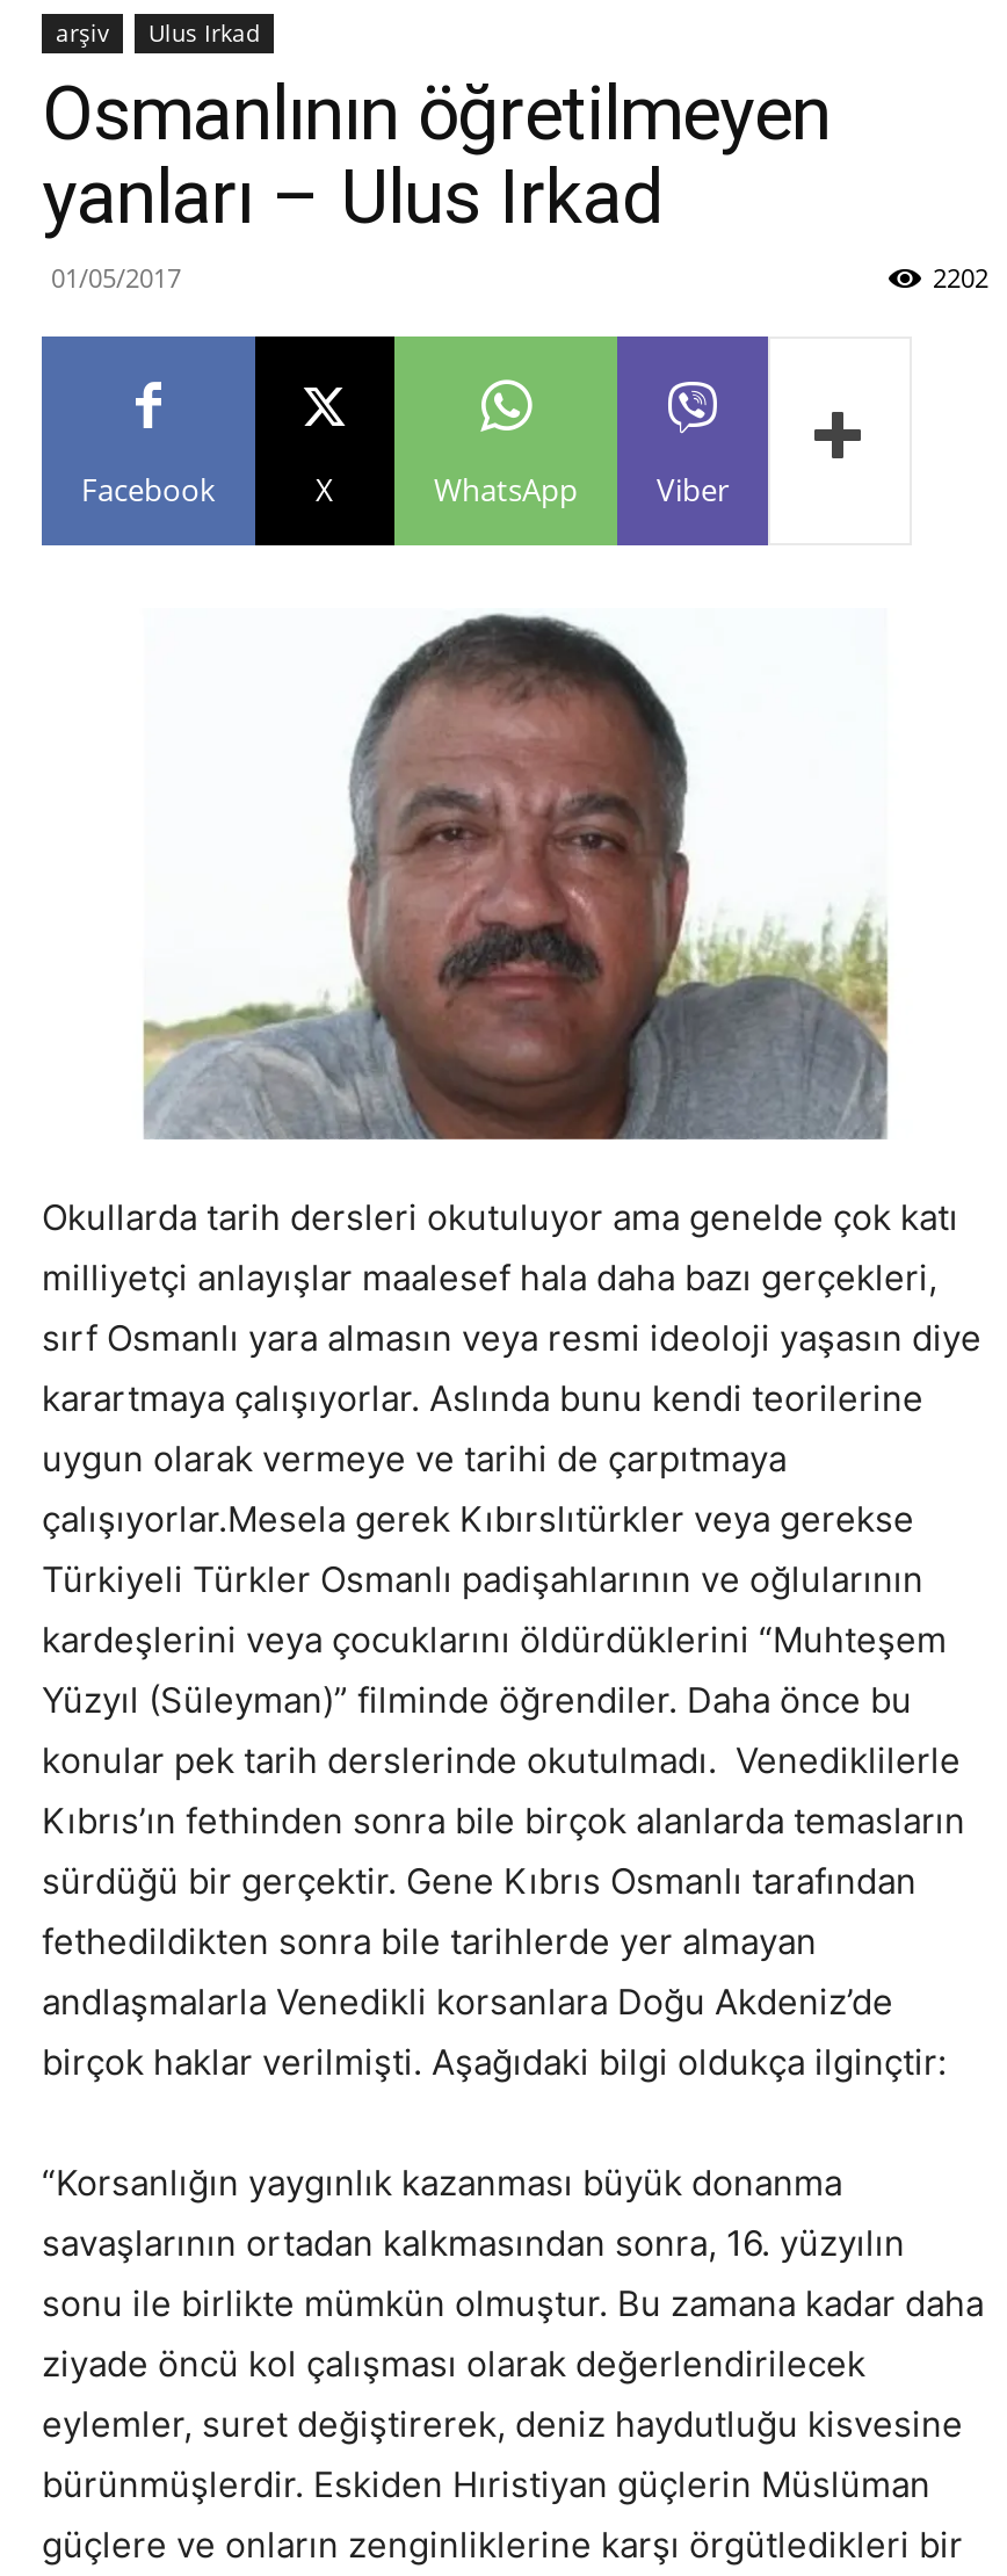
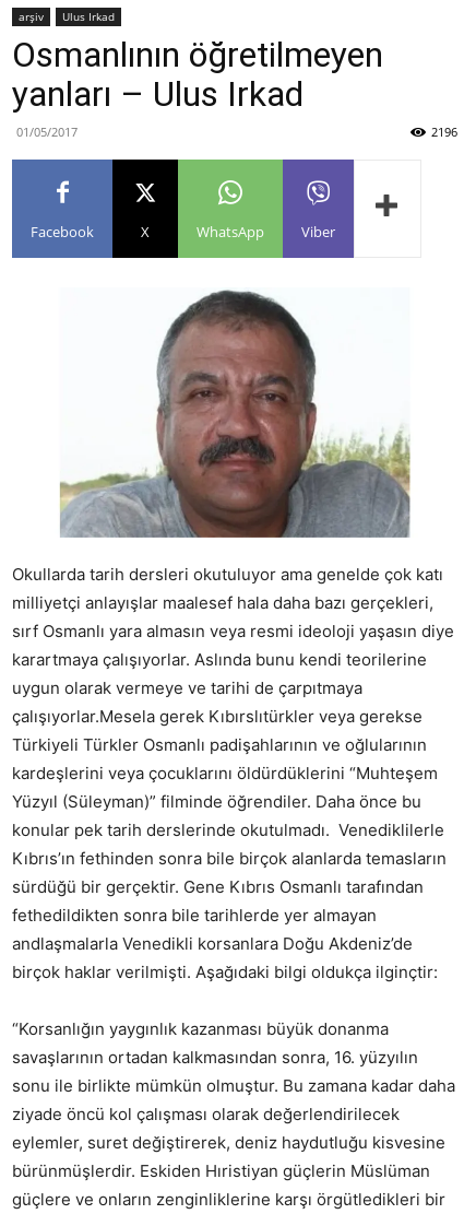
- 2202
+ 2196
